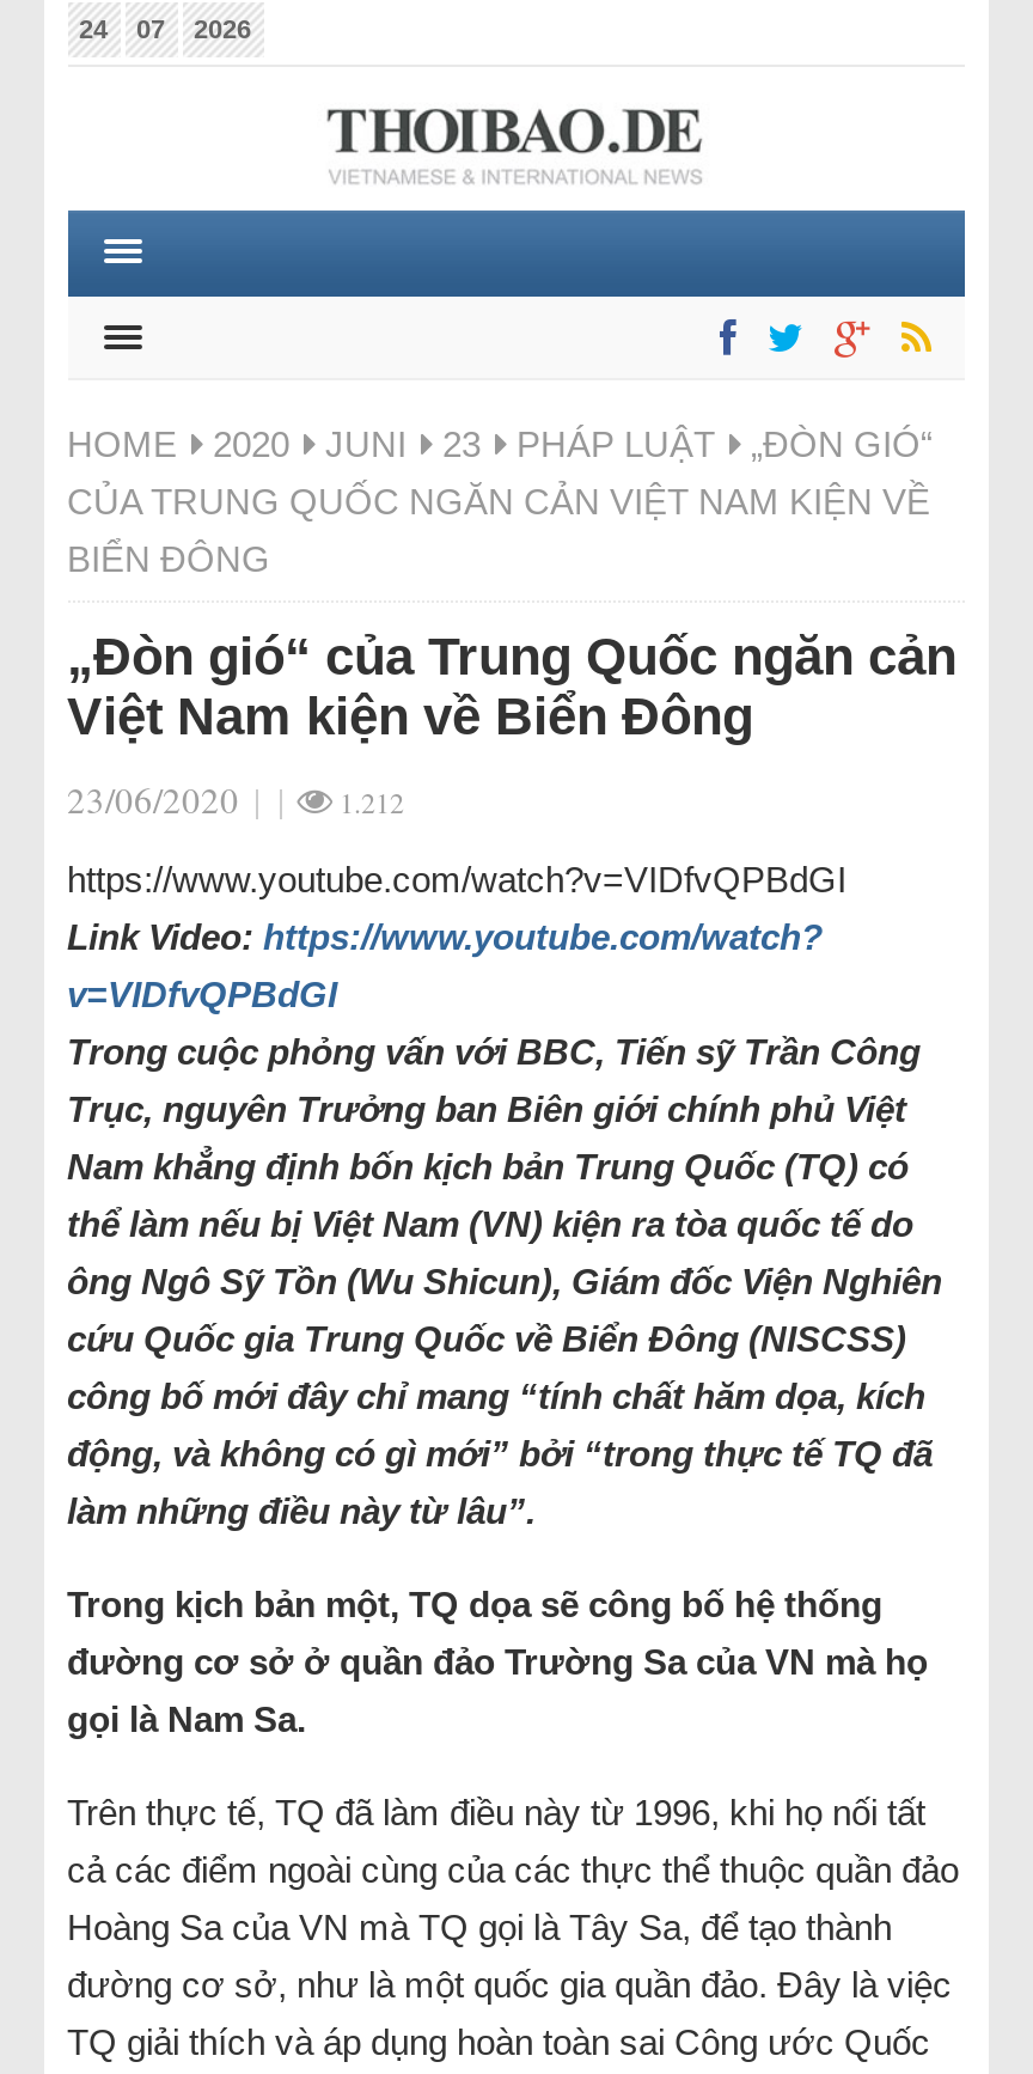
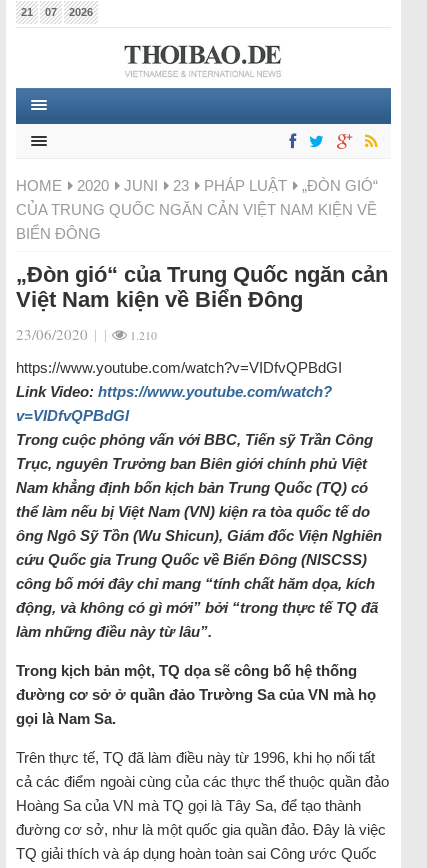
- 24 07 2026
+ 21 07 2026

- 1.212
+ 1.210
